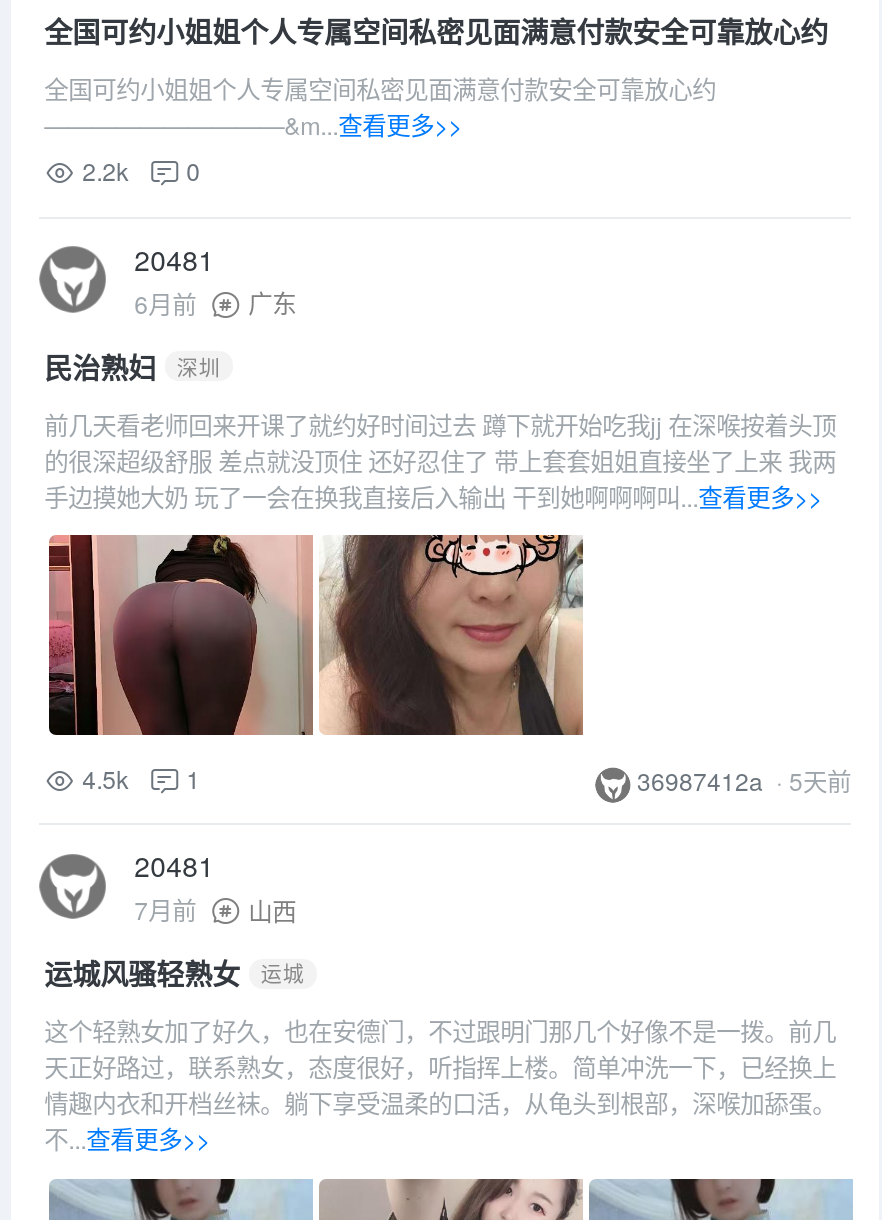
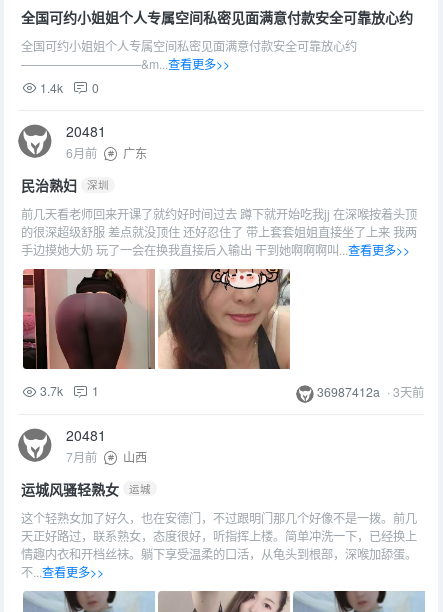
- 2.2k 0
+ 1.4k 0

- 4.5k 1
+ 3.7k 1

- 36987412a · 5天前
+ 36987412a · 3天前
